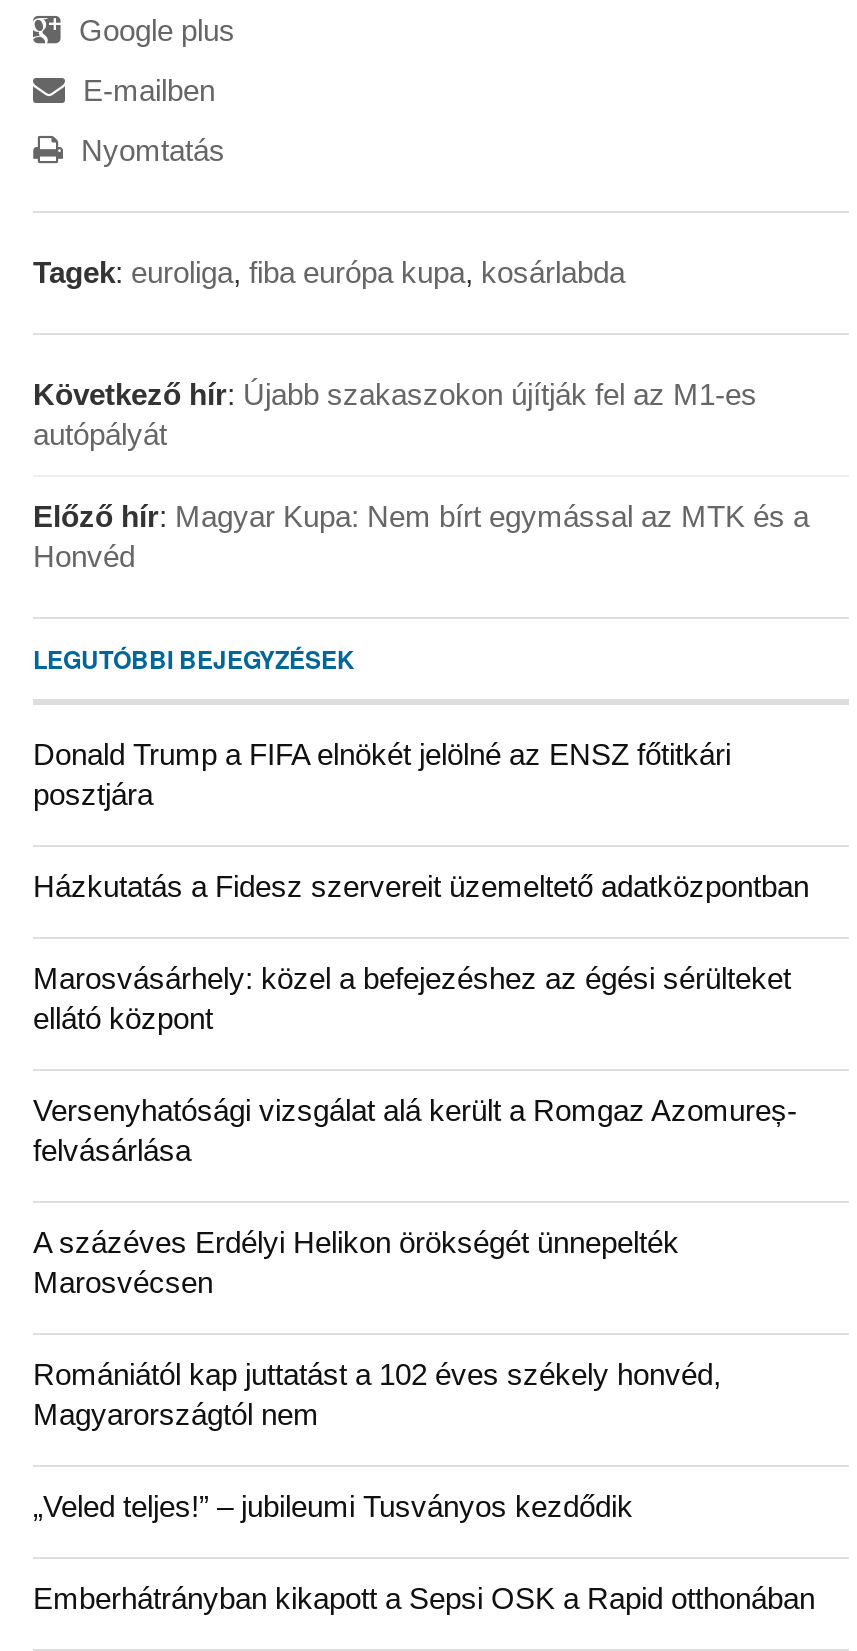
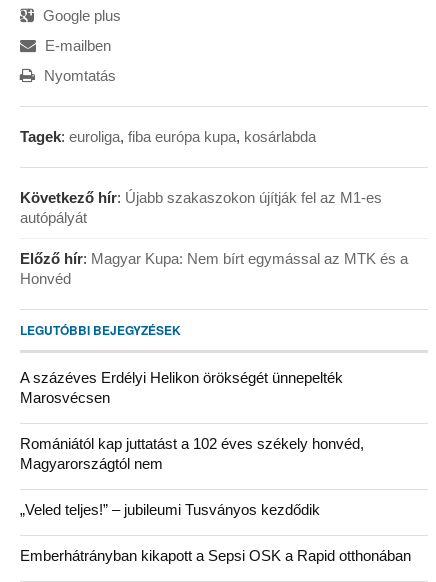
- Donald Trump a FIFA elnökét jelölné az ENSZ főtitkári
- posztjára
- Házkutatás a Fidesz szervereit üzemeltető adatközpontban
- Marosvásárhely: közel a befejezéshez az égési sérülteket
- ellátó központ
- Versenyhatósági vizsgálat alá került a Romgaz Azomureș-
- felvásárlása
